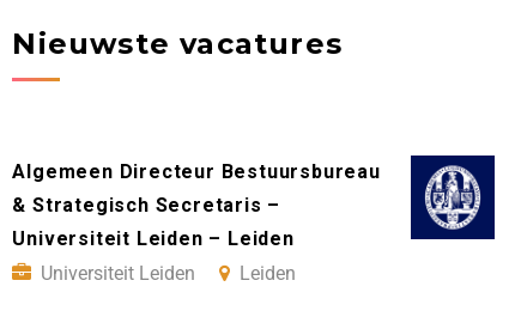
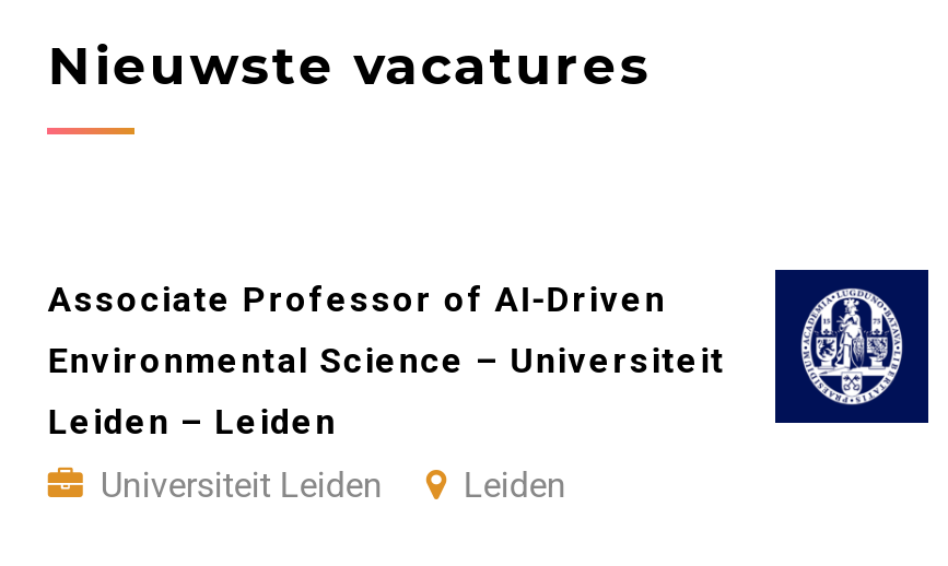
- Algemeen Directeur Bestuursbureau
+ Associate Professor of AI-Driven

- & Strategisch Secretaris –
+ Environmental Science – Universiteit

- Universiteit Leiden – Leiden
+ Leiden – Leiden
